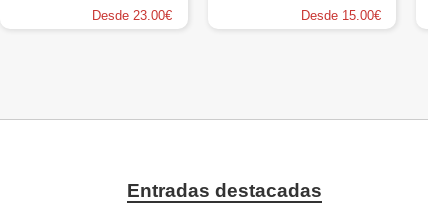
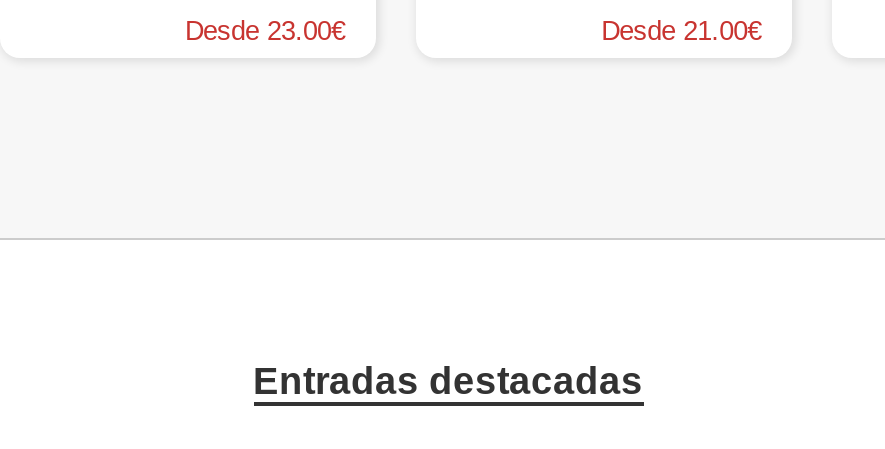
- Desde 15.00€
+ Desde 21.00€
